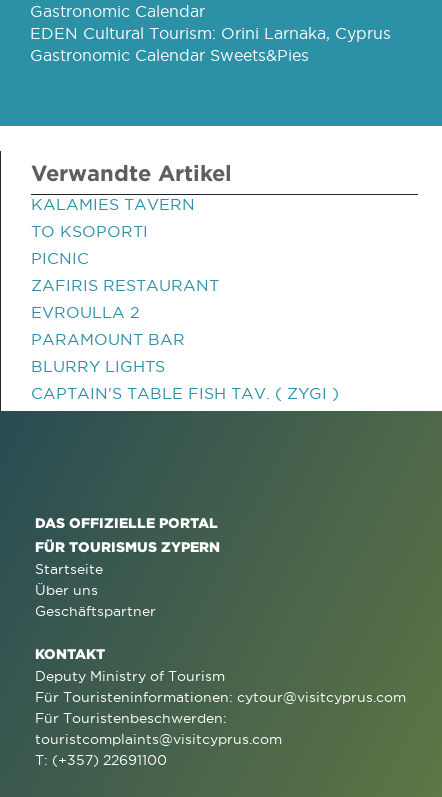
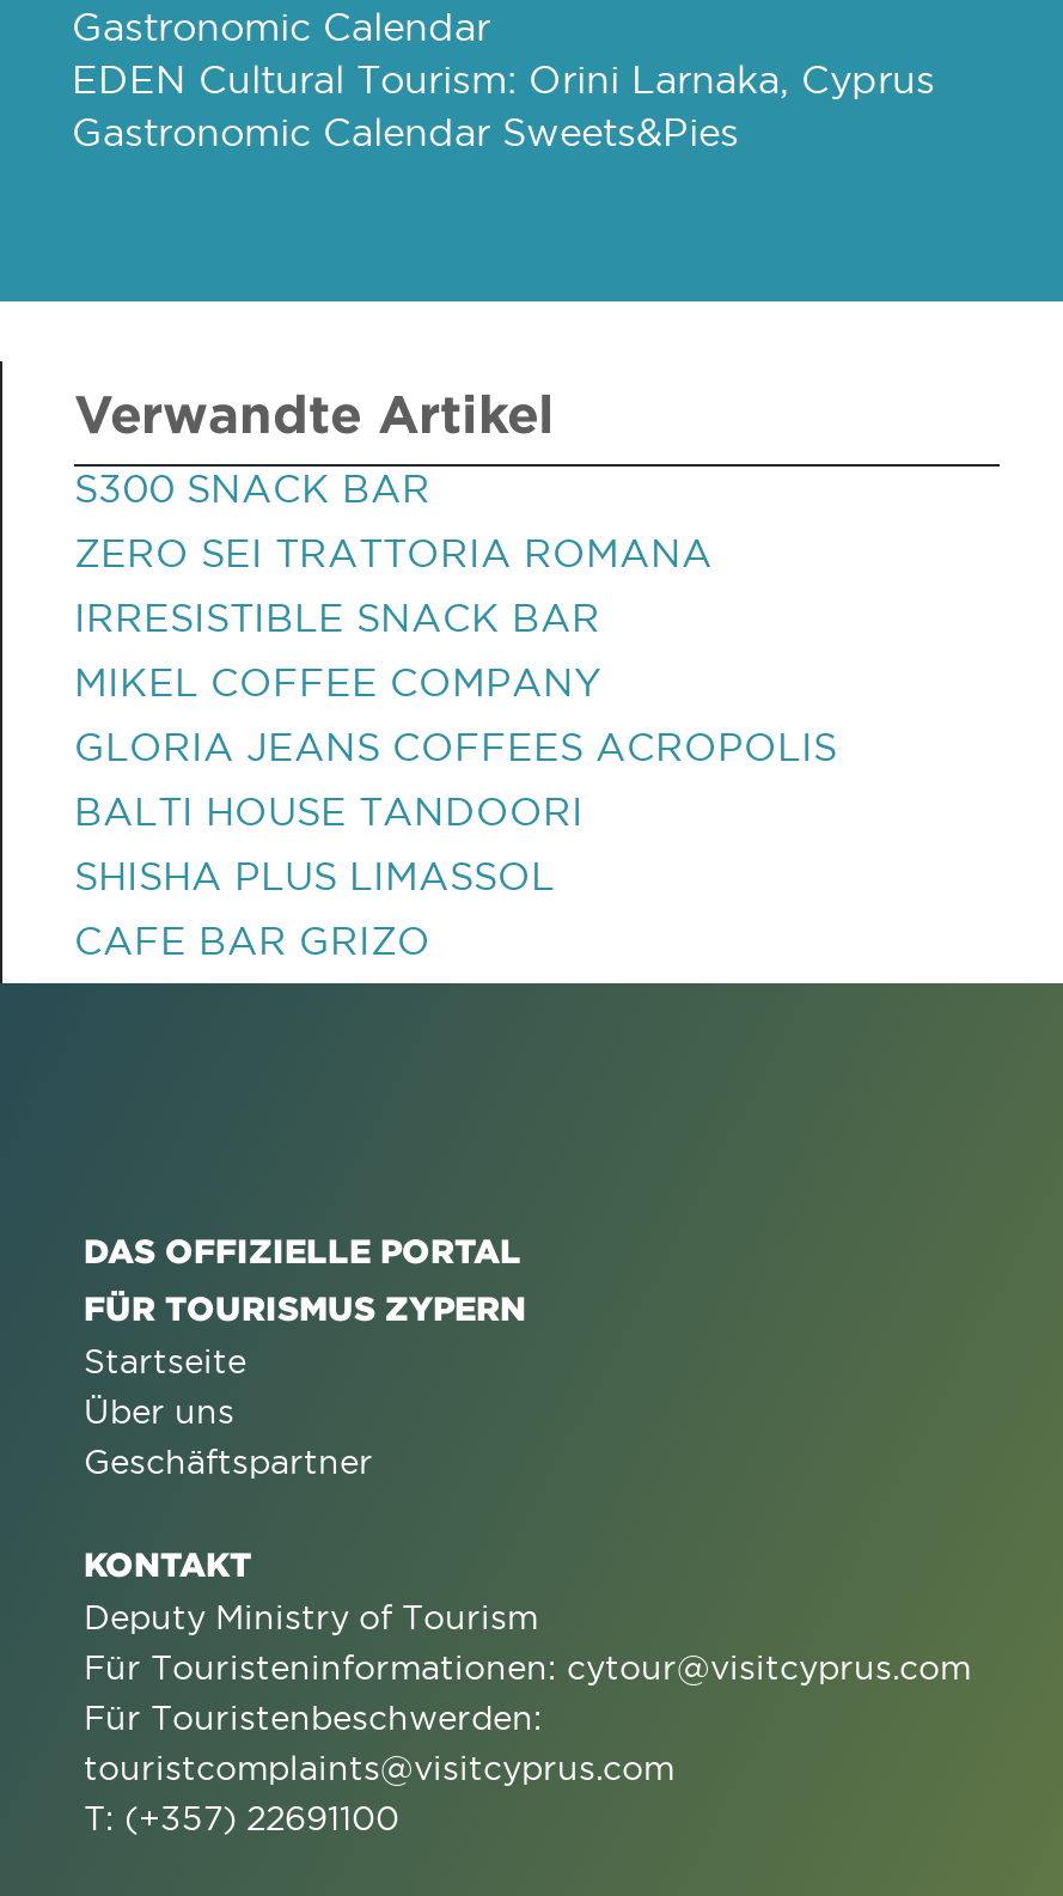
- KALAMIES TAVERN
+ S300 SNACK BAR

- TO KSOPORTI
+ ZERO SEI TRATTORIA ROMANA

- PICNIC
+ IRRESISTIBLE SNACK BAR

- ZAFIRIS RESTAURANT
+ MIKEL COFFEE COMPANY

- EVROULLA 2
+ GLORIA JEANS COFFEES ACROPOLIS

- PARAMOUNT BAR
+ BALTI HOUSE TANDOORI

- BLURRY LIGHTS
+ SHISHA PLUS LIMASSOL

- CAPTAIN'S TABLE FISH TAV. ( ZYGI )
+ CAFE BAR GRIZO
